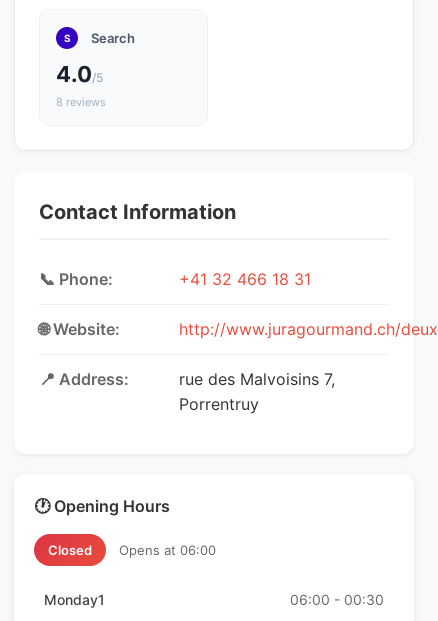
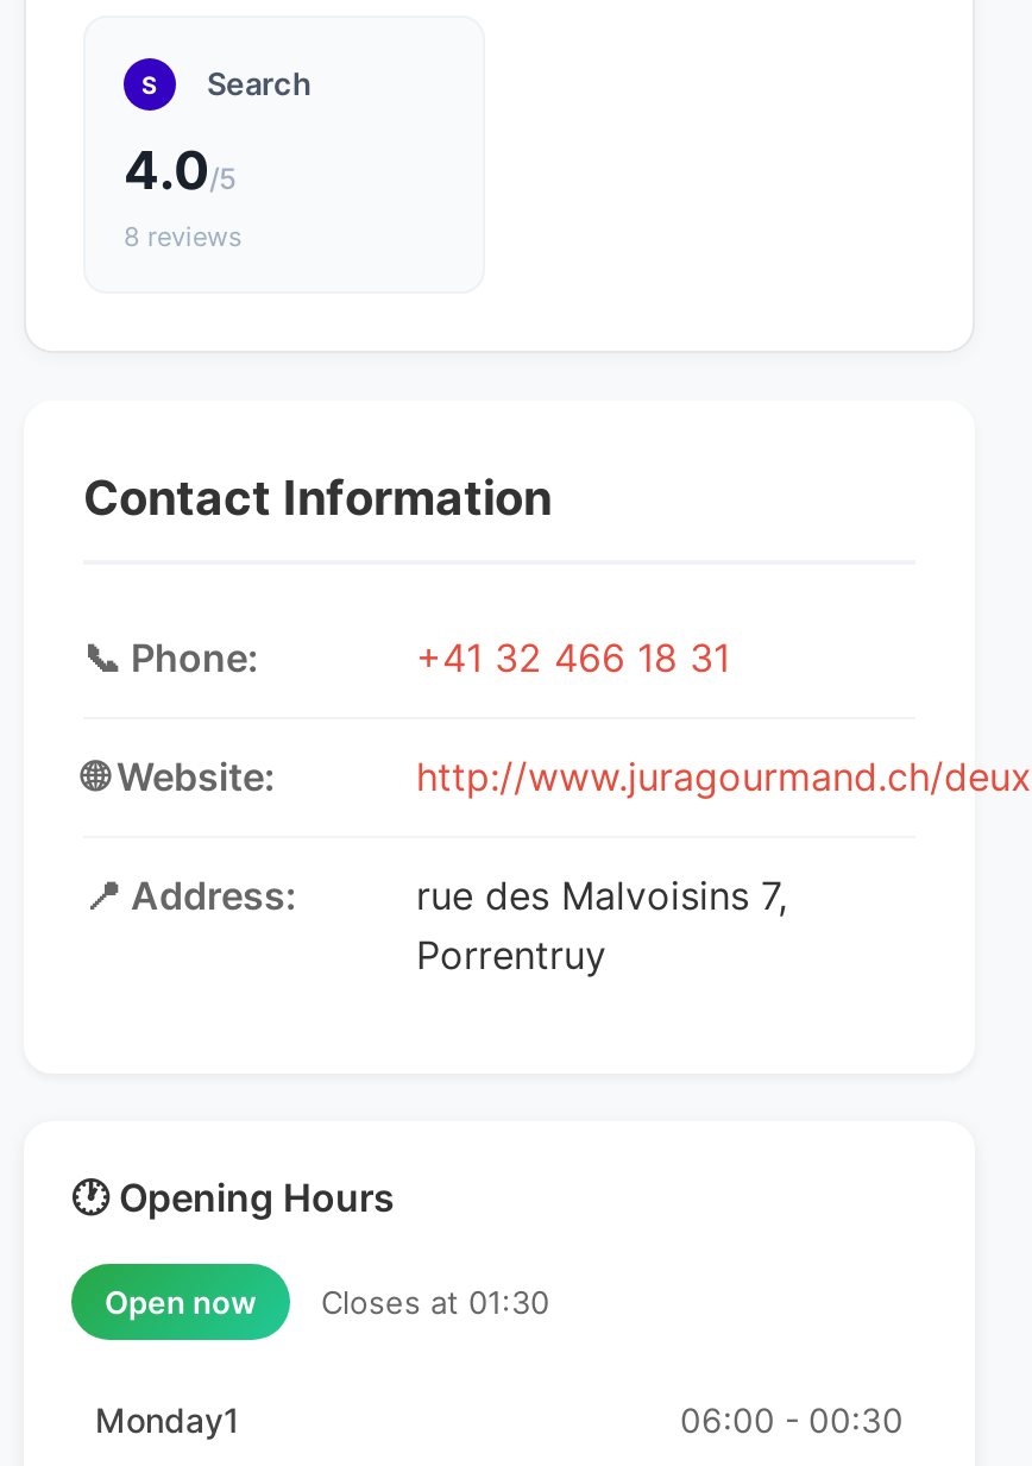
- Closed
- Opens at 06:00
+ Open now
+ Closes at 01:30
